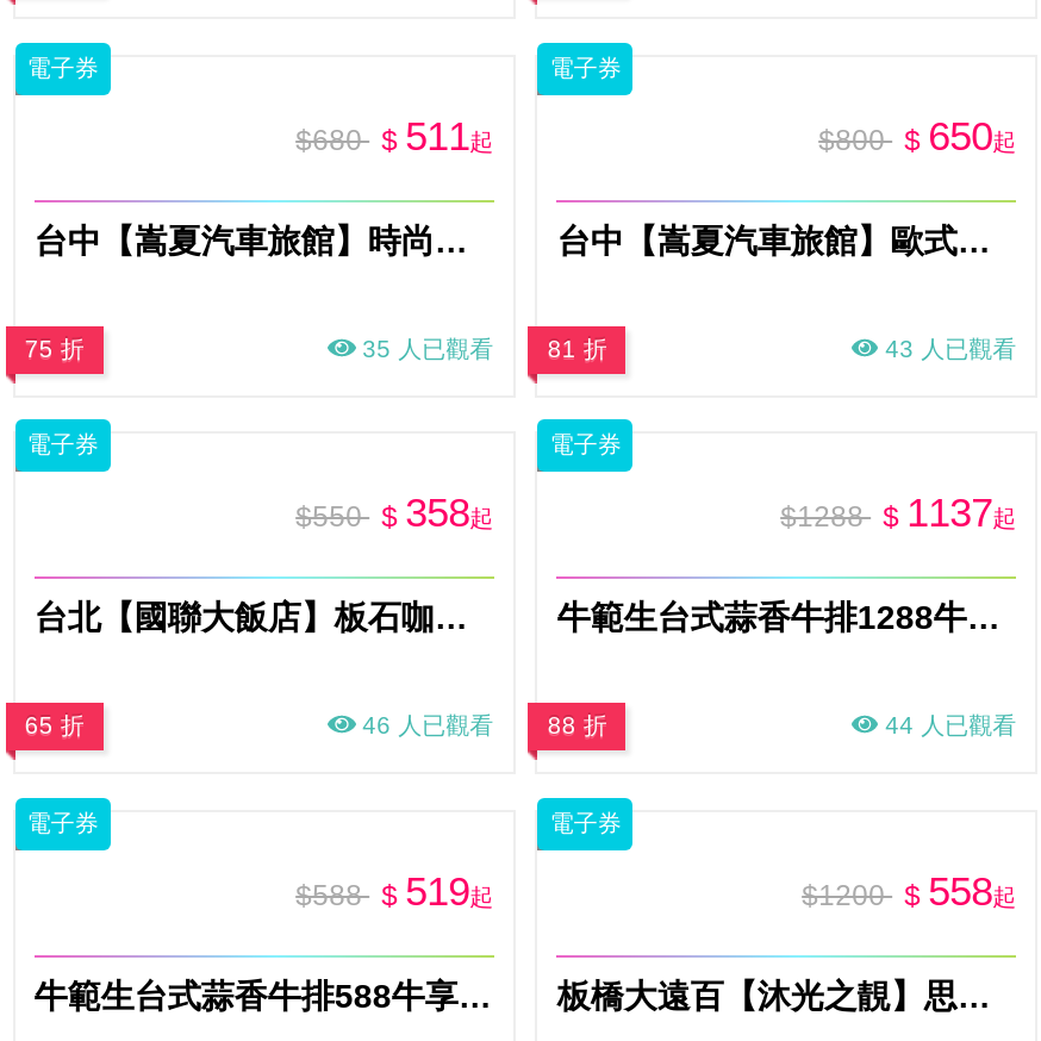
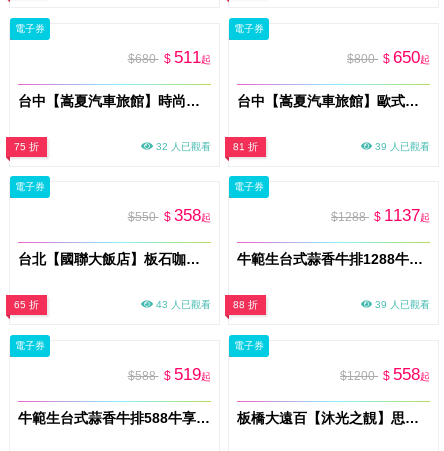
- 35 人已觀看
+ 32 人已觀看

- 43 人已觀看
+ 39 人已觀看

- 46 人已觀看
+ 43 人已觀看

- 44 人已觀看
+ 39 人已觀看
